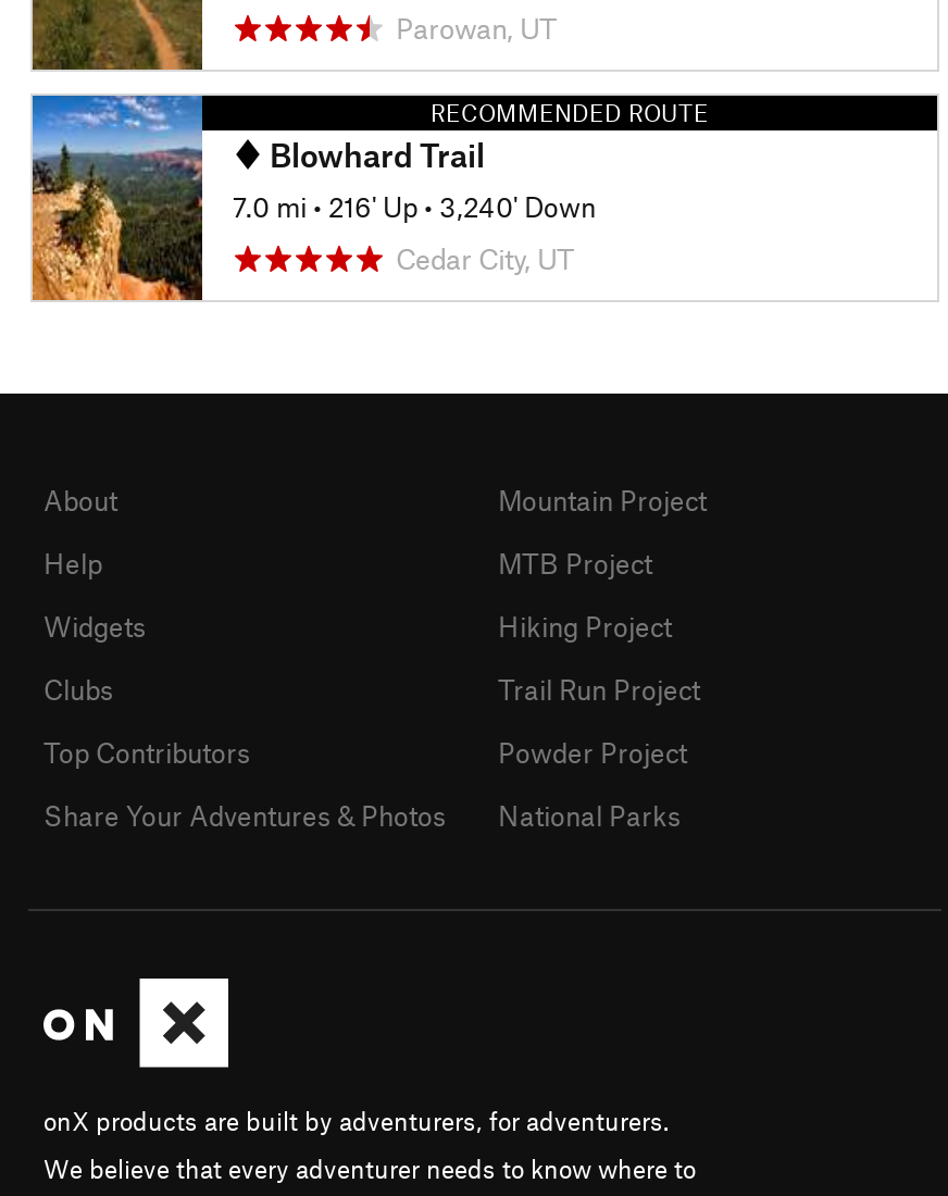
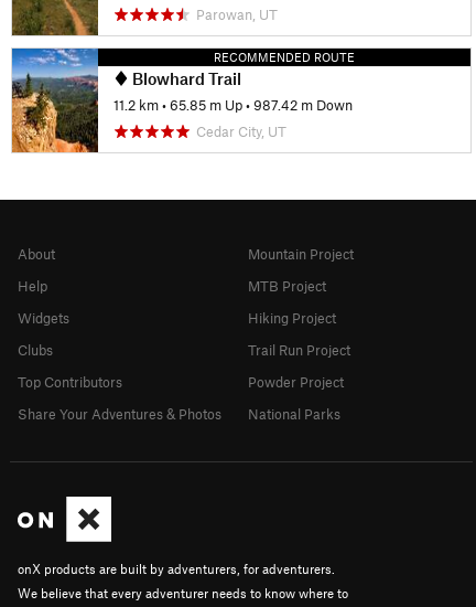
- 7.0 mi • 216' Up • 3,240' Down
+ 11.2 km • 65.85 m Up • 987.42 m Down
